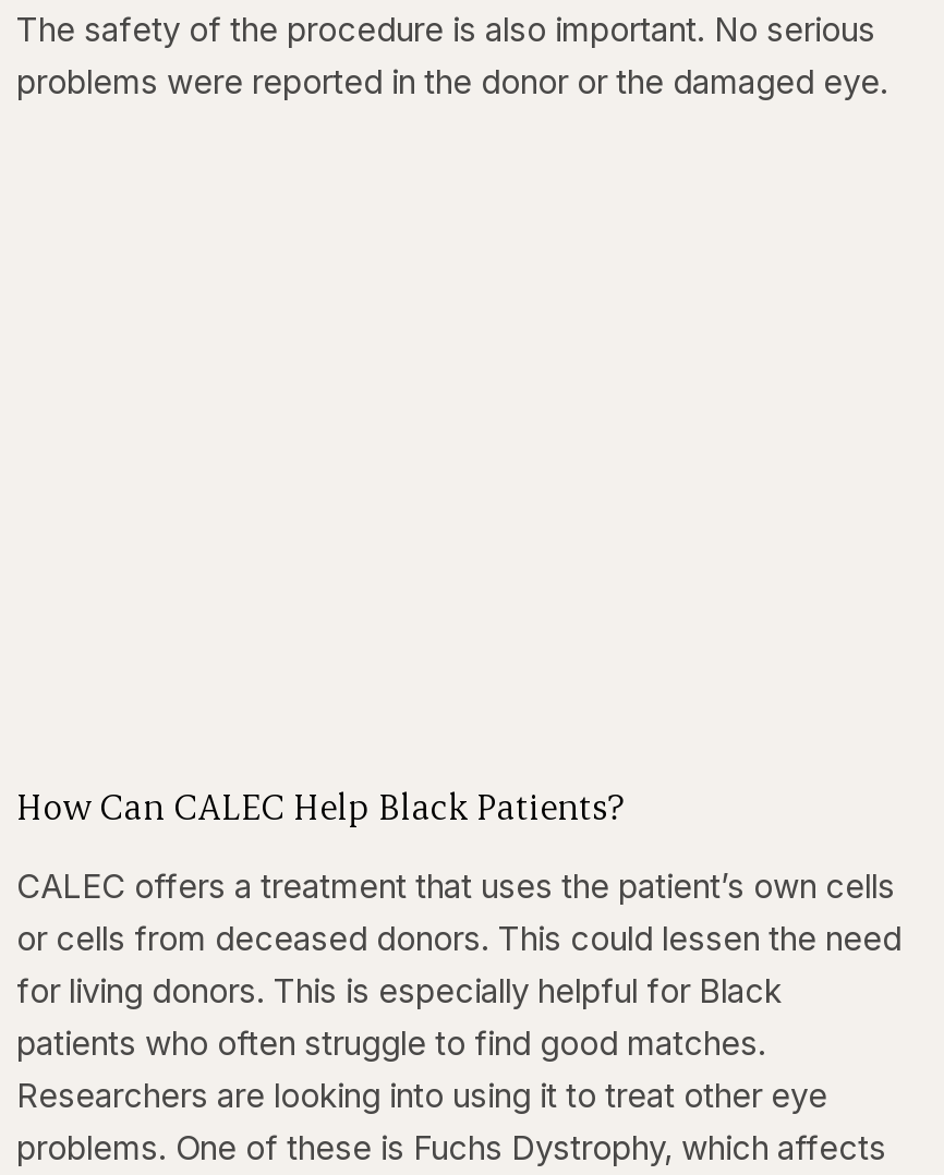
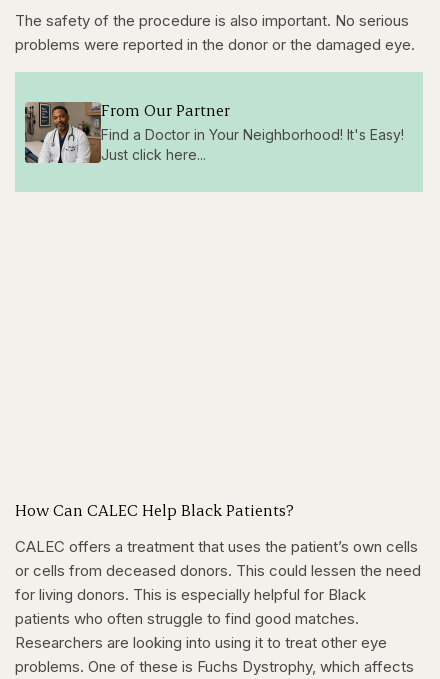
+ [image]
+ From Our Partner
+ Find a Doctor in Your Neighborhood! It's Easy!
+ Just click here...
